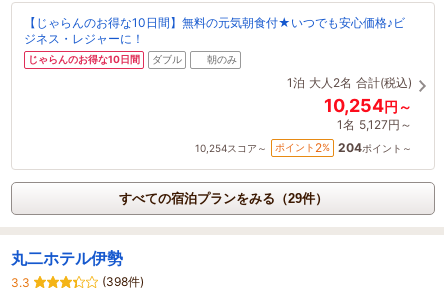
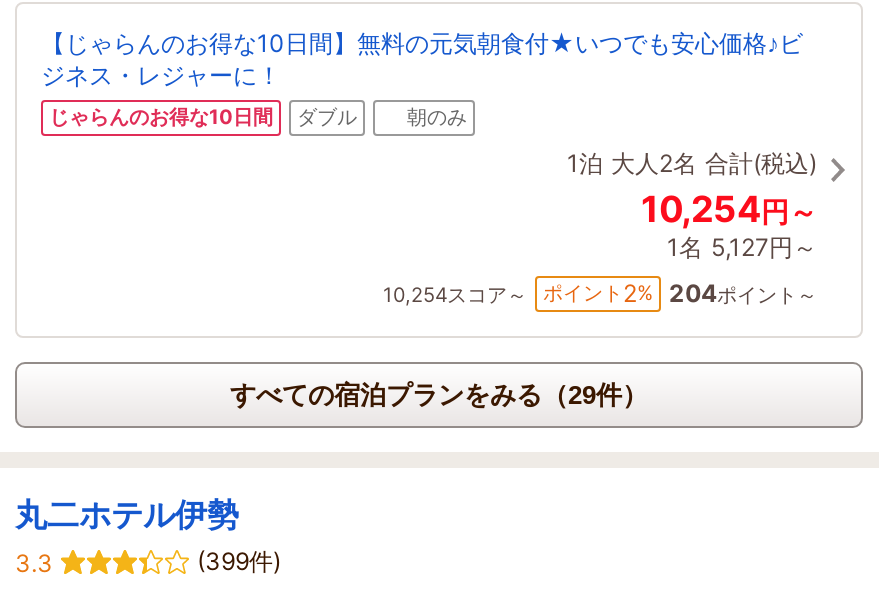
- (398件)
+ (399件)
